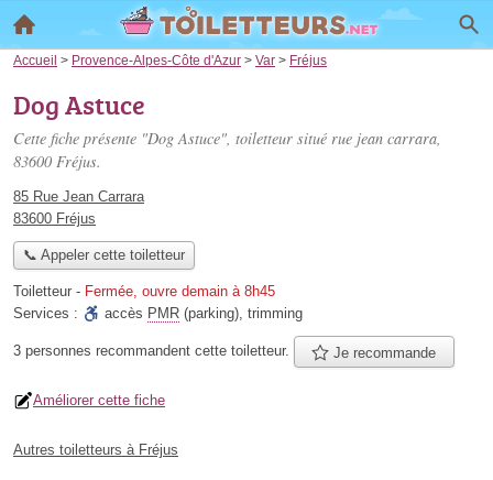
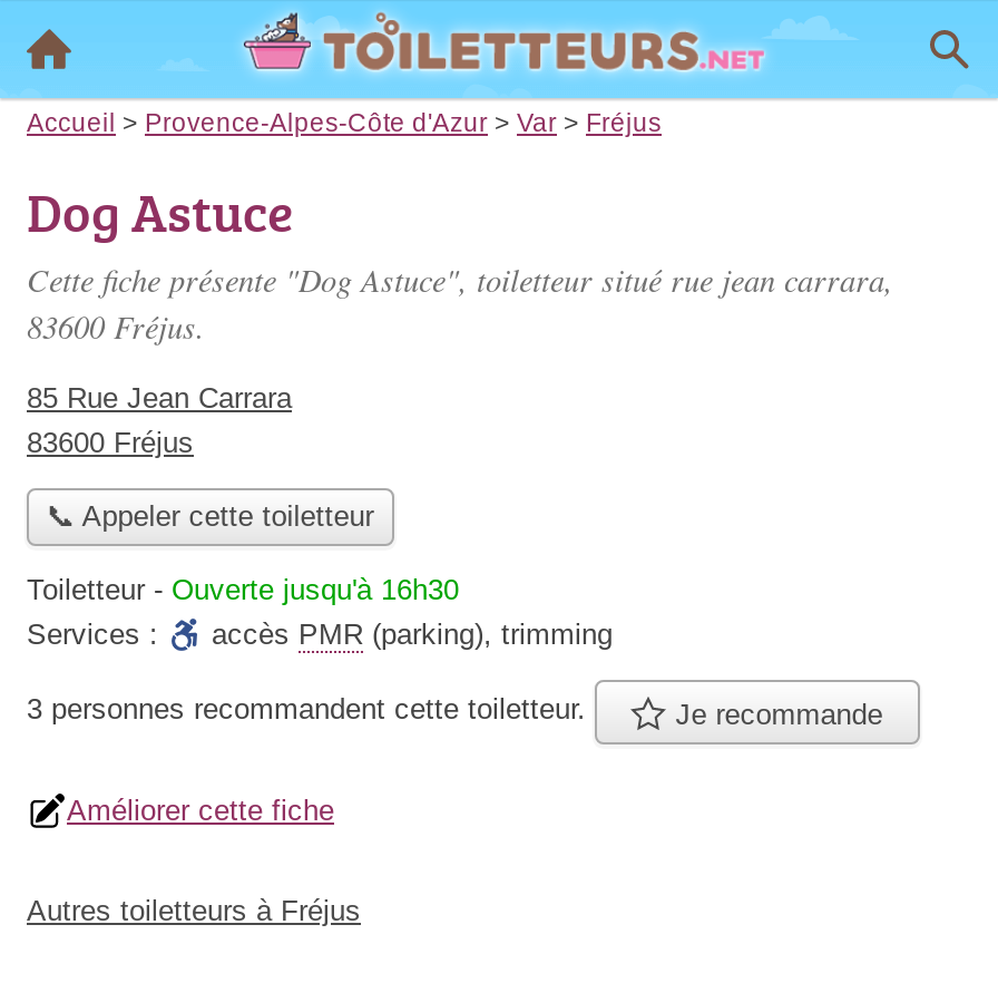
- Toiletteur - Fermée, ouvre demain à 8h45
+ Toiletteur - Ouverte jusqu'à 16h30
